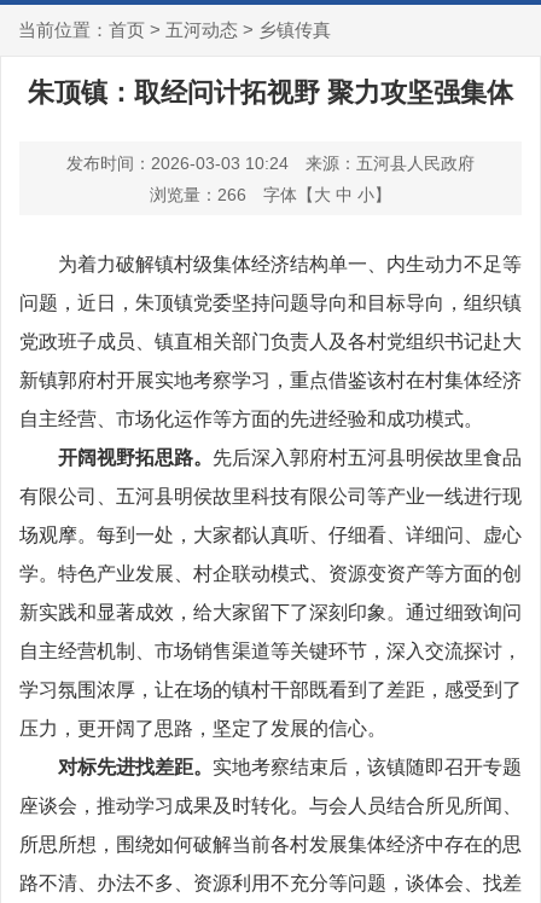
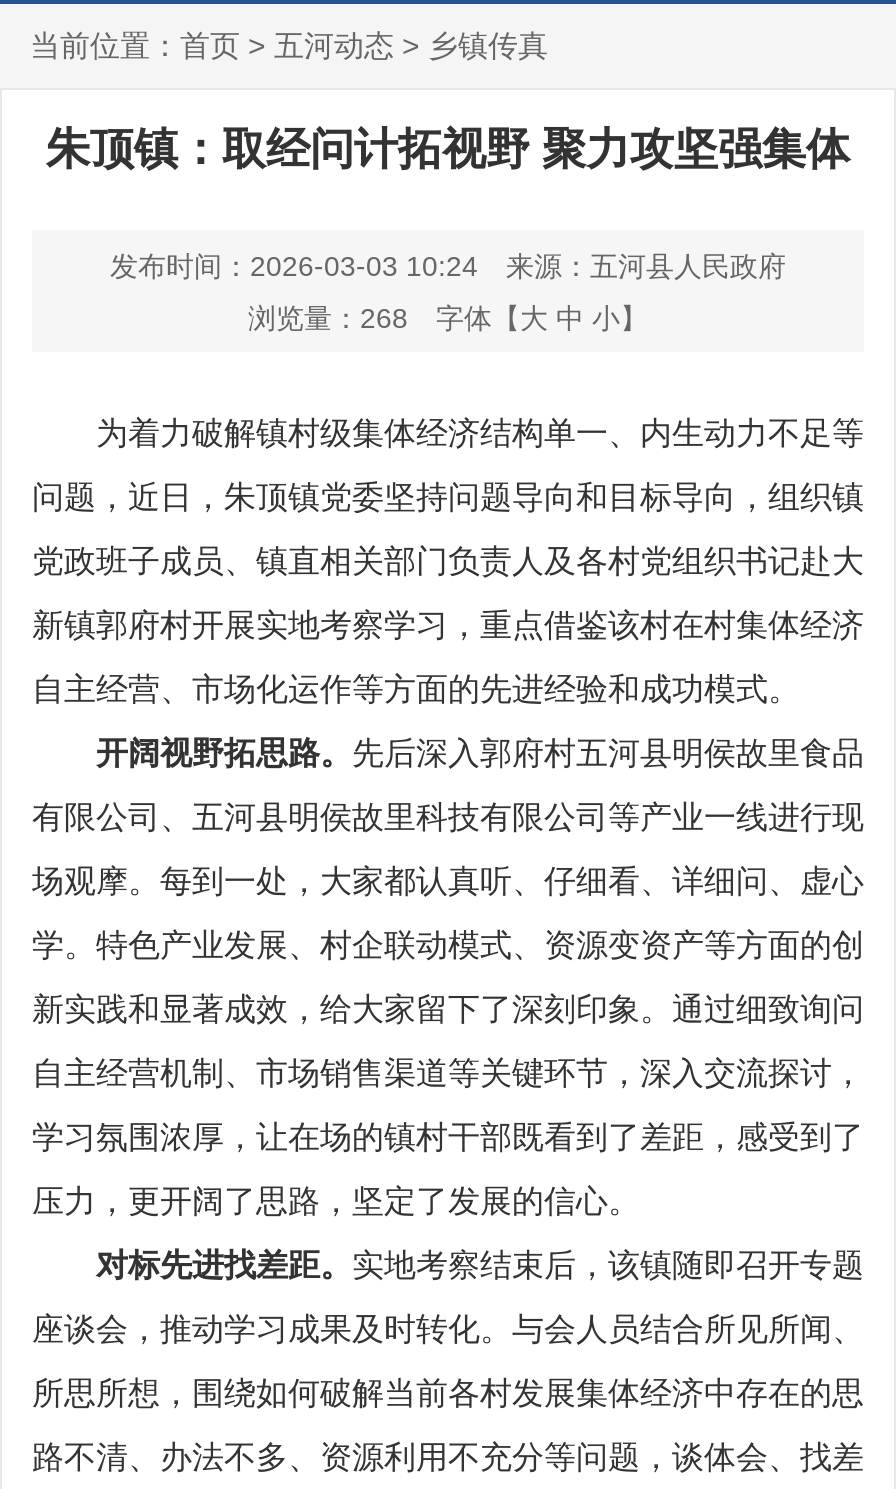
- 浏览量：266 字体【大 中 小】
+ 浏览量：268 字体【大 中 小】
